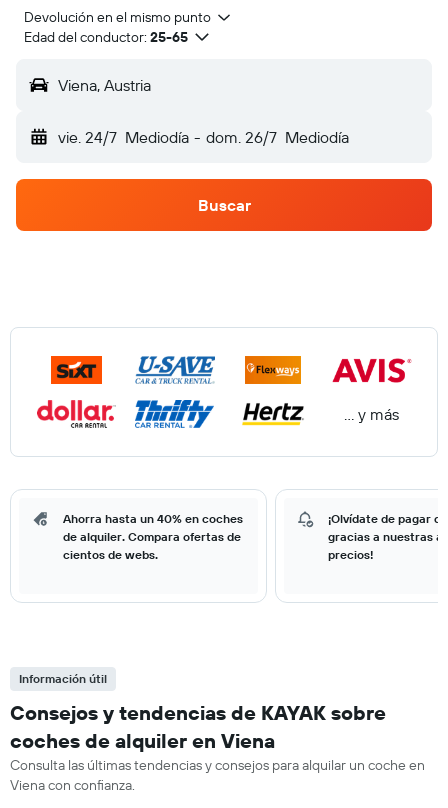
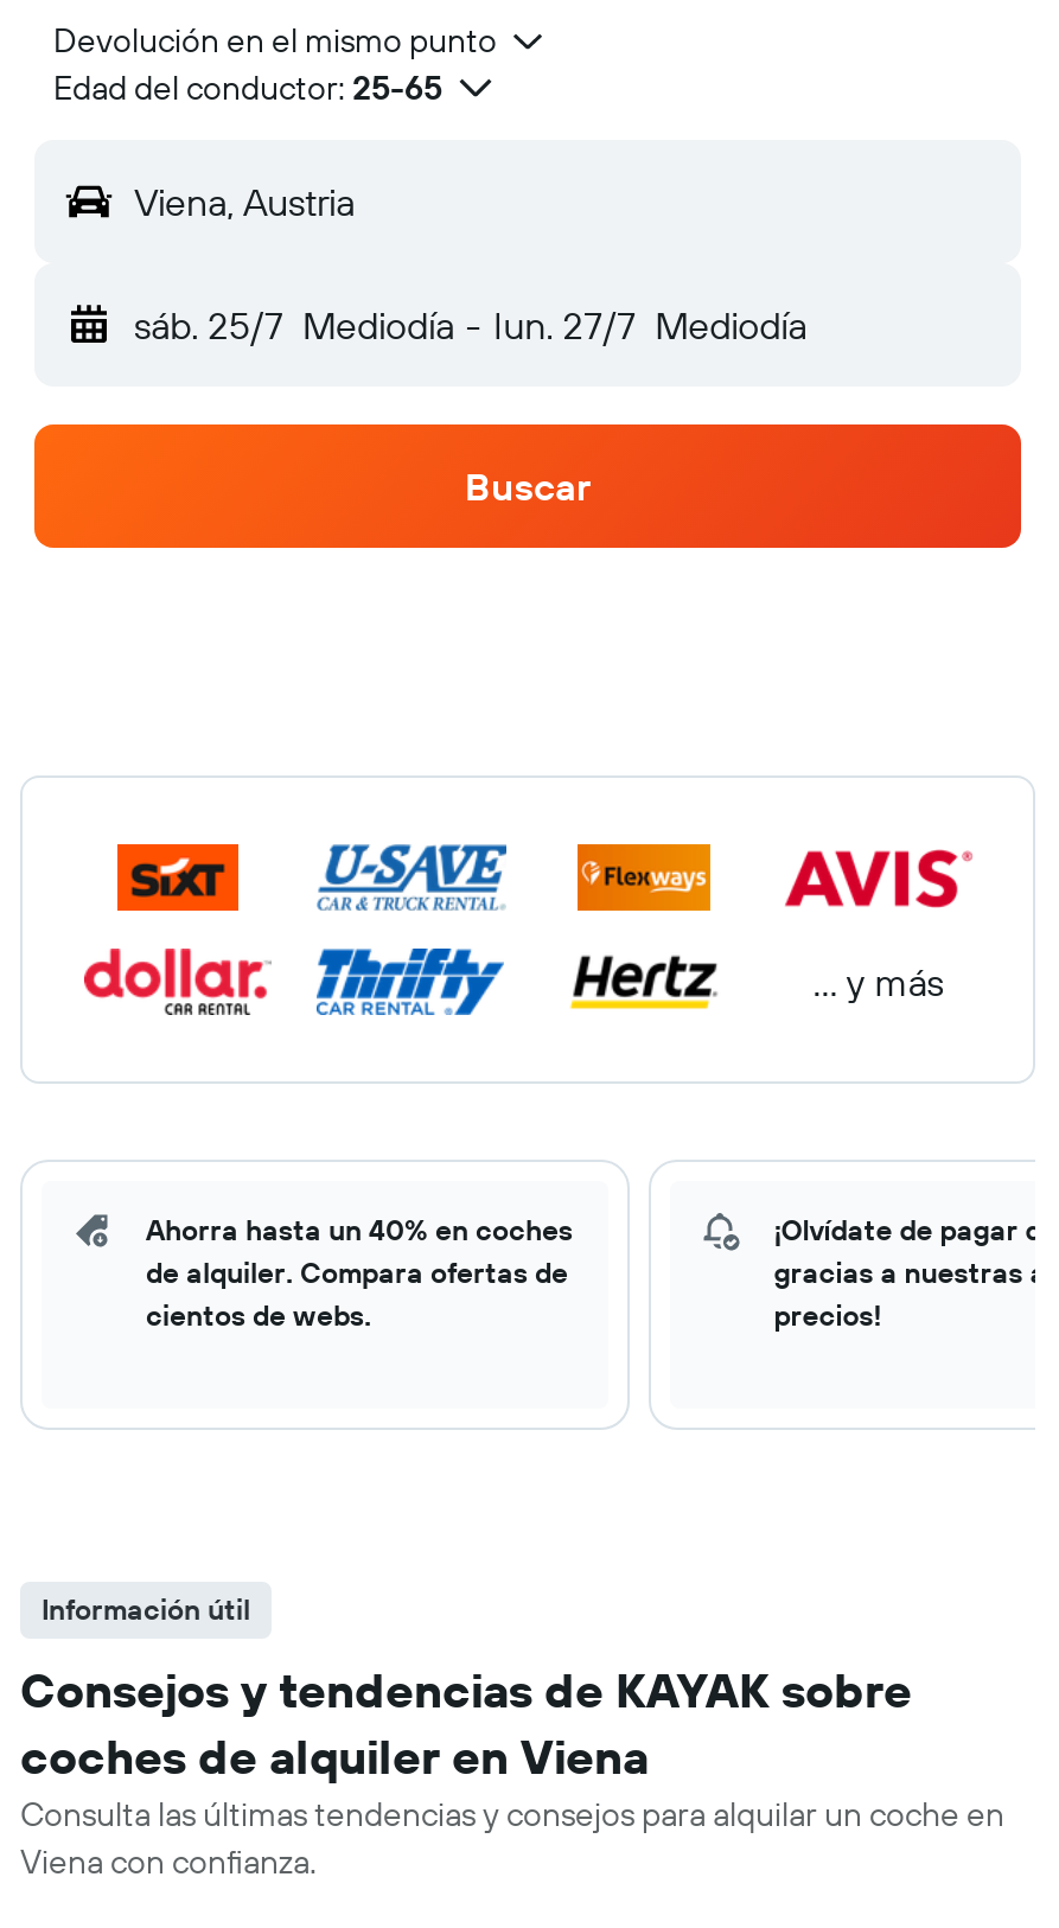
- vie. 24/7 Mediodía - dom. 26/7 Mediodía
+ sáb. 25/7 Mediodía - lun. 27/7 Mediodía
